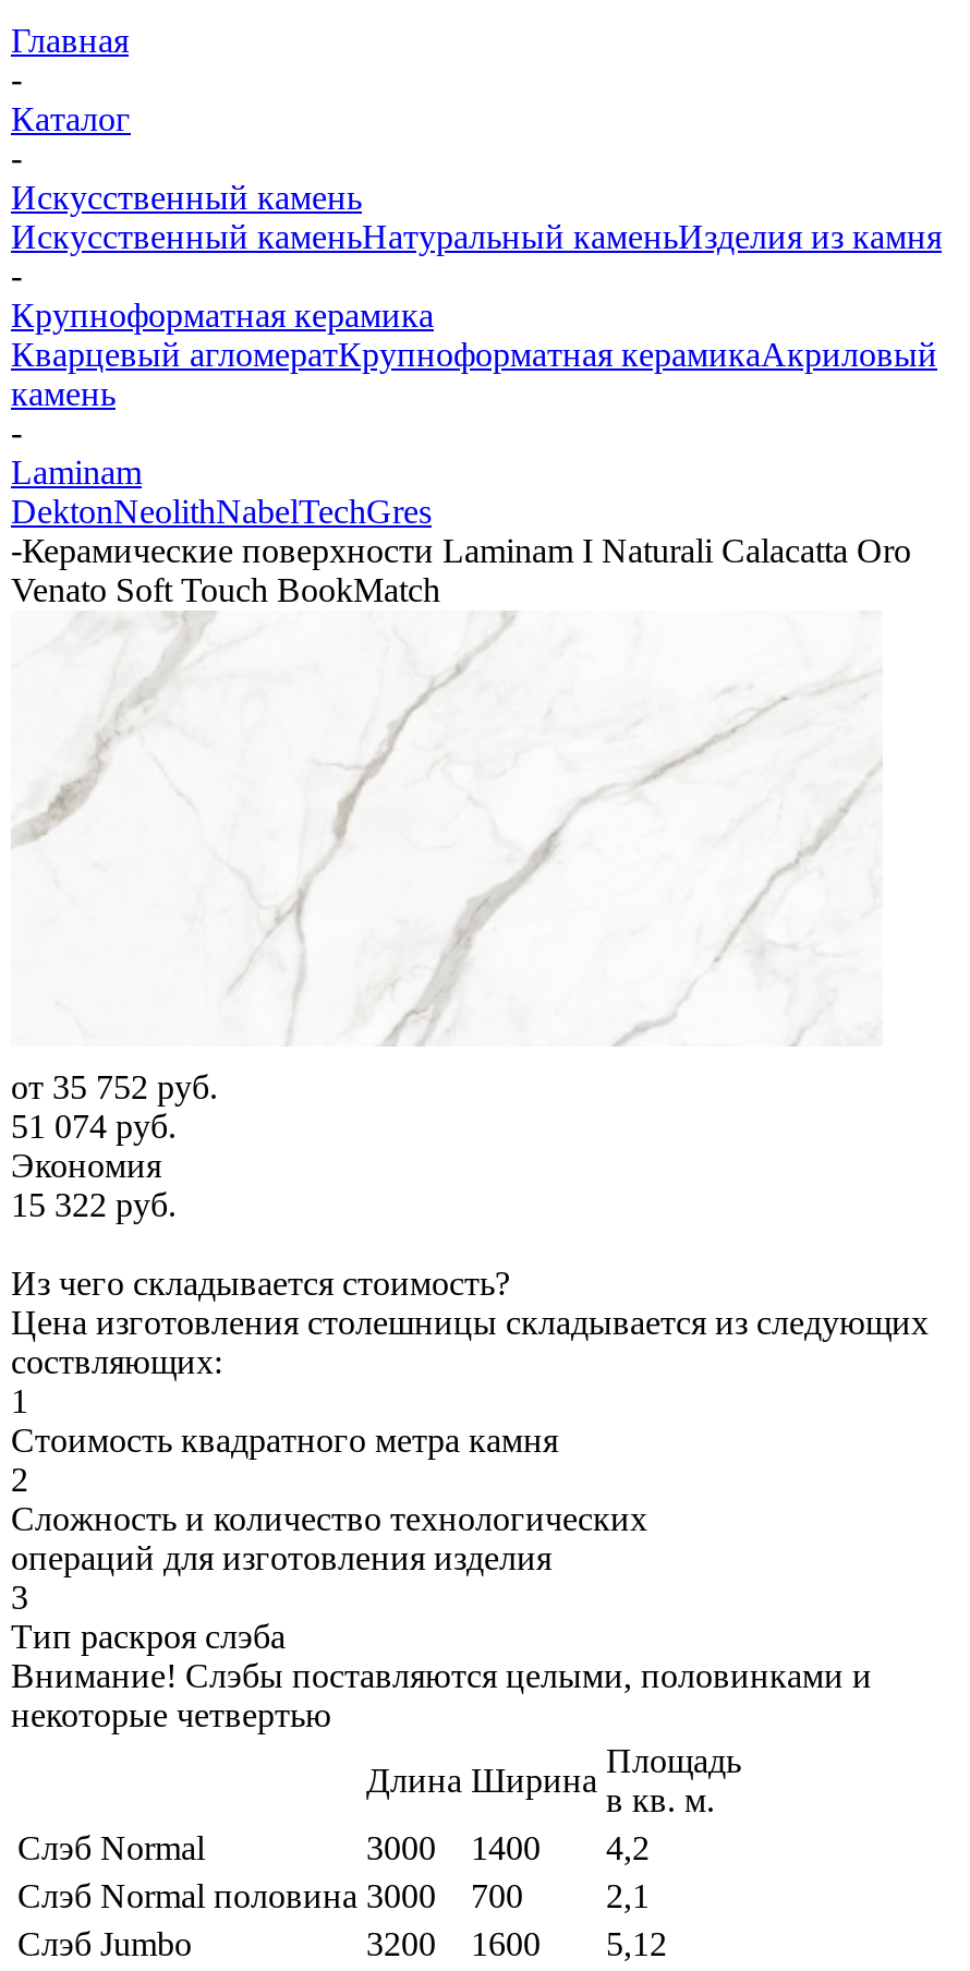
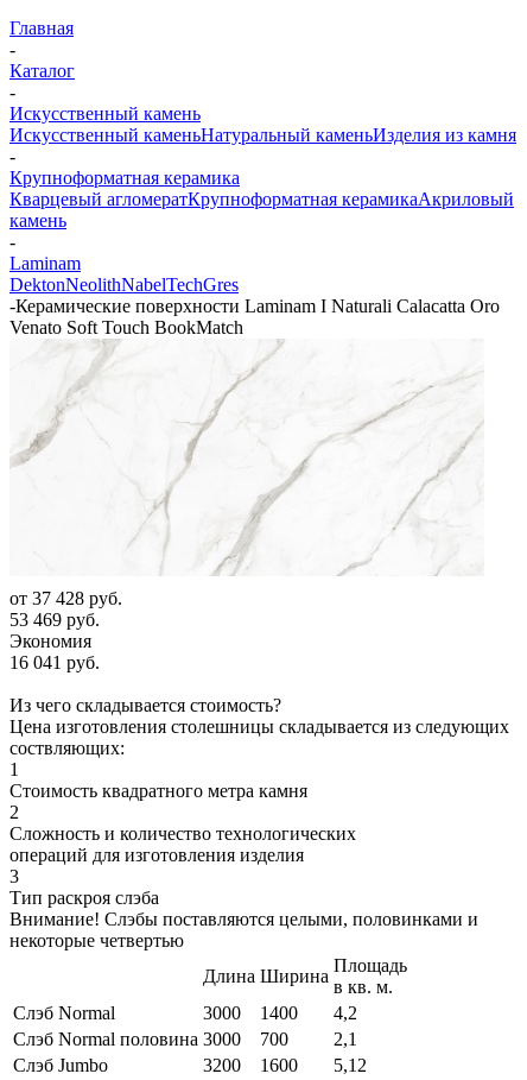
- от 35 752 руб.
+ от 37 428 руб.

- 51 074 руб.
+ 53 469 руб.

- 15 322 руб.
+ 16 041 руб.
